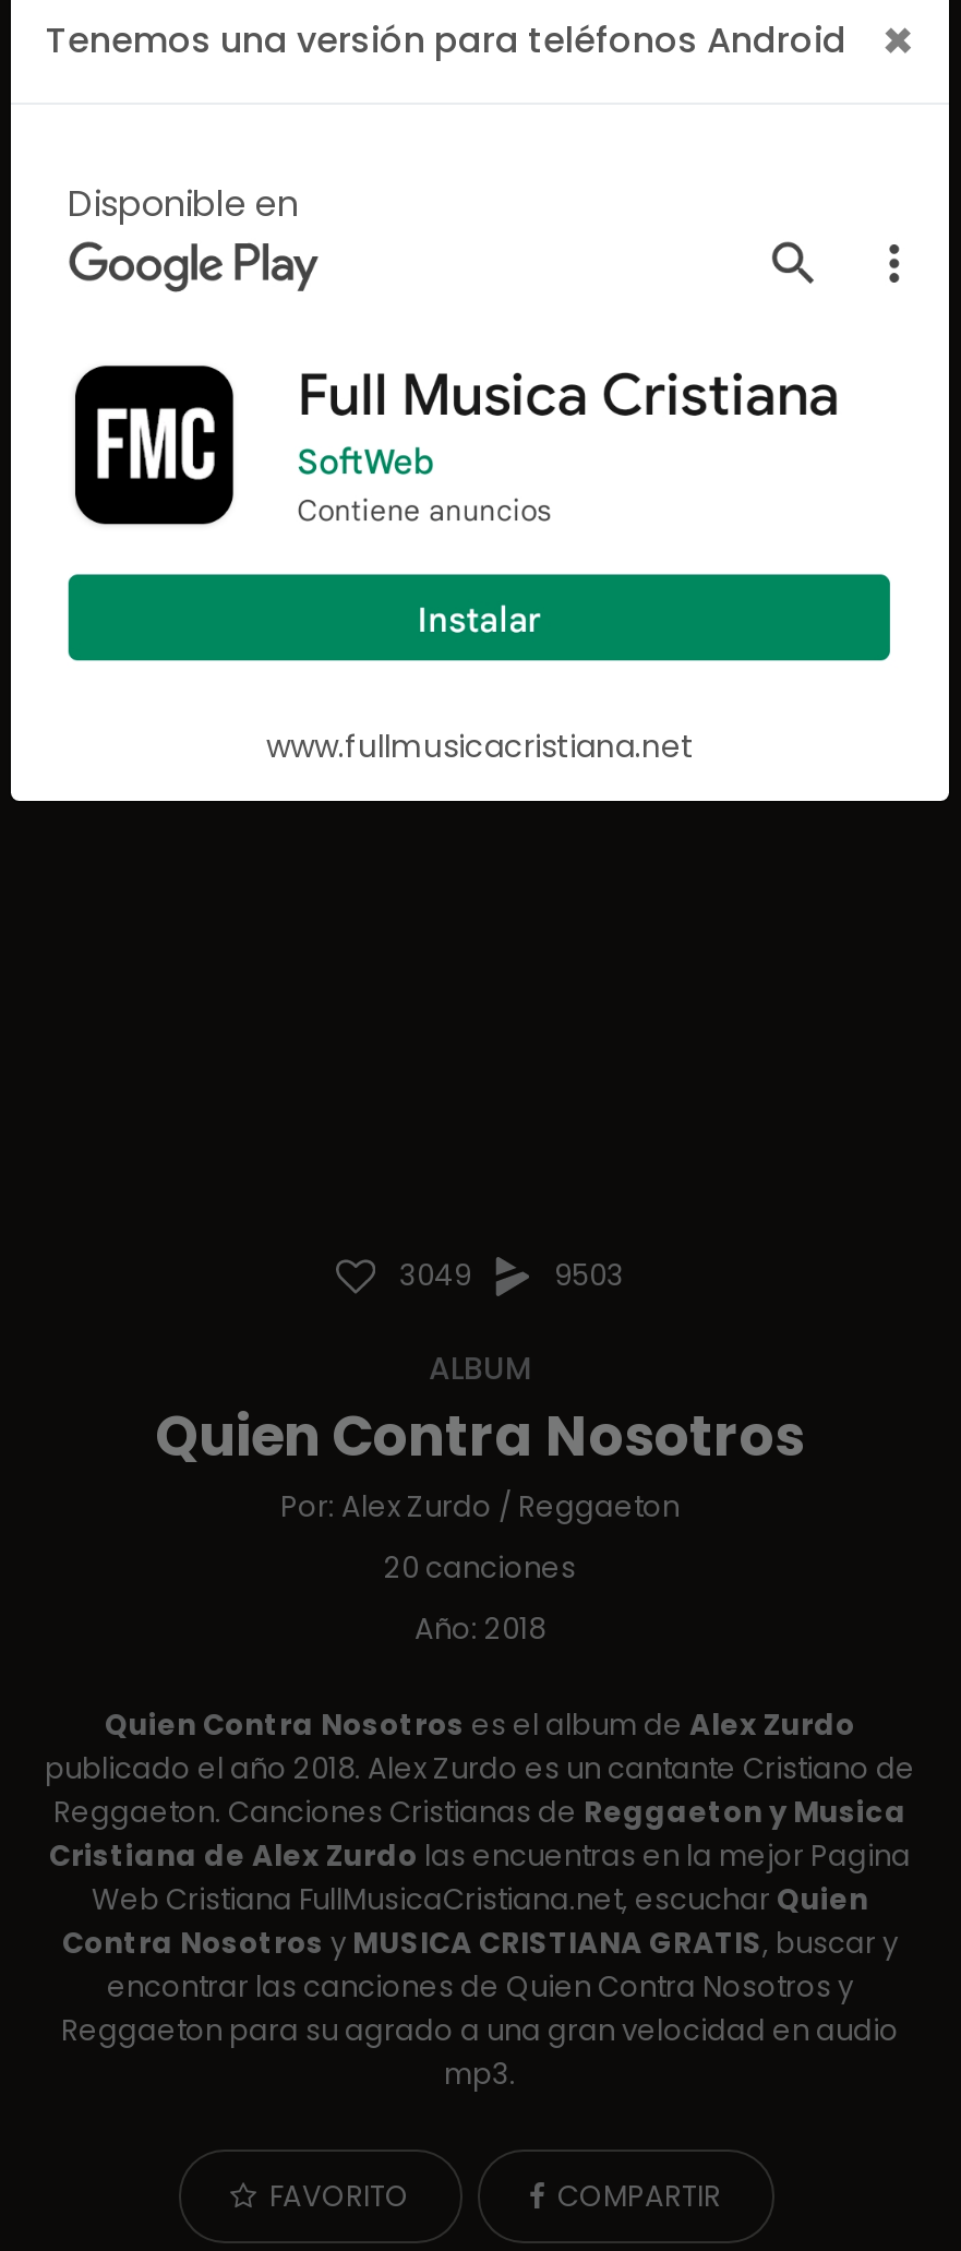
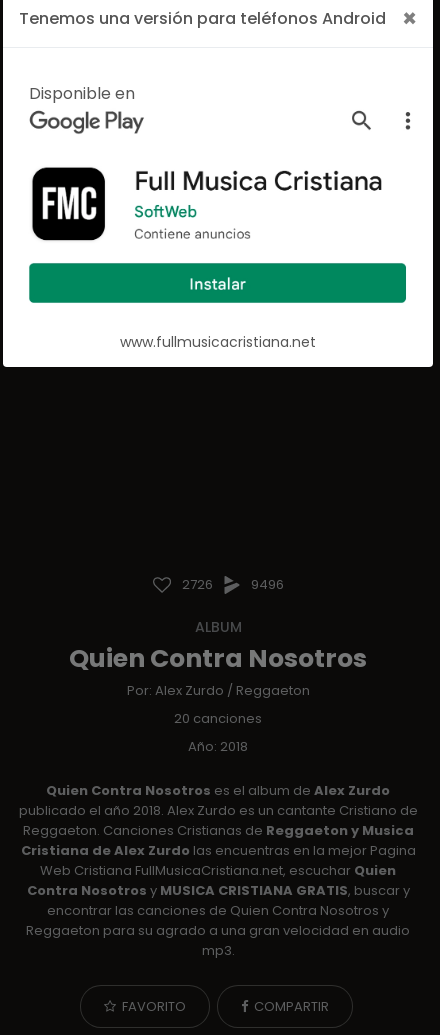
- 3049
+ 2726

- 9503
+ 9496
